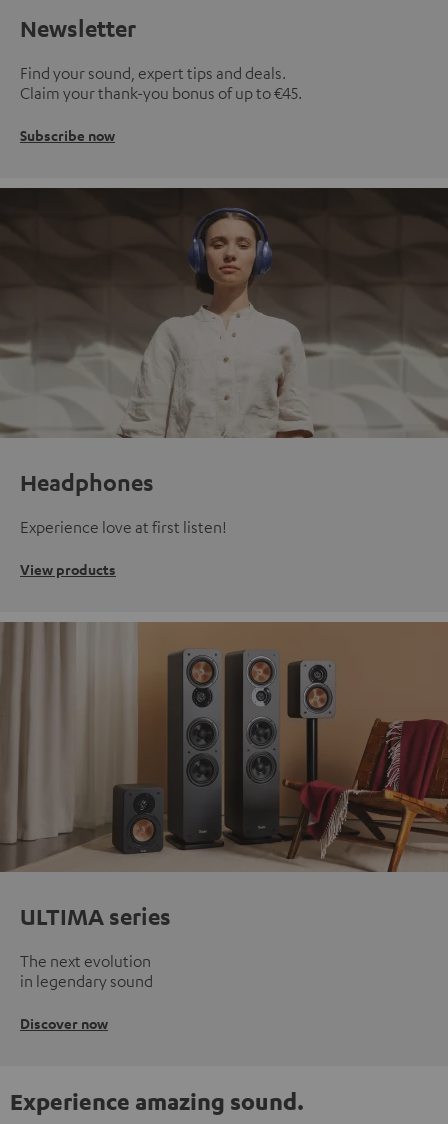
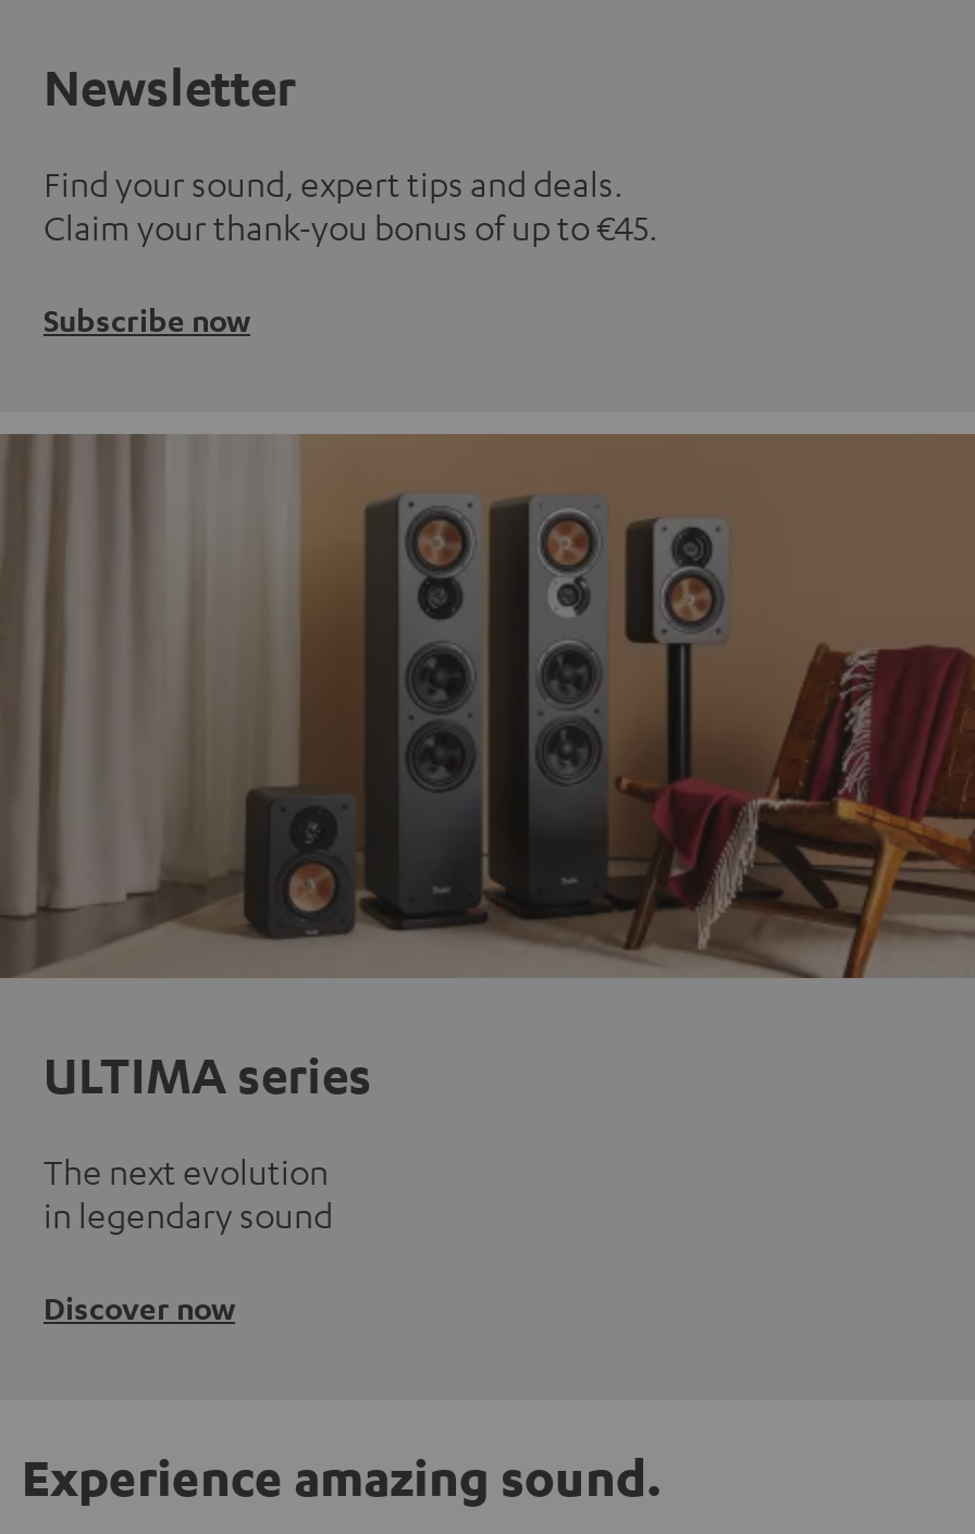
- [image]
- Headphones
- Experience love at first listen!
- View products
